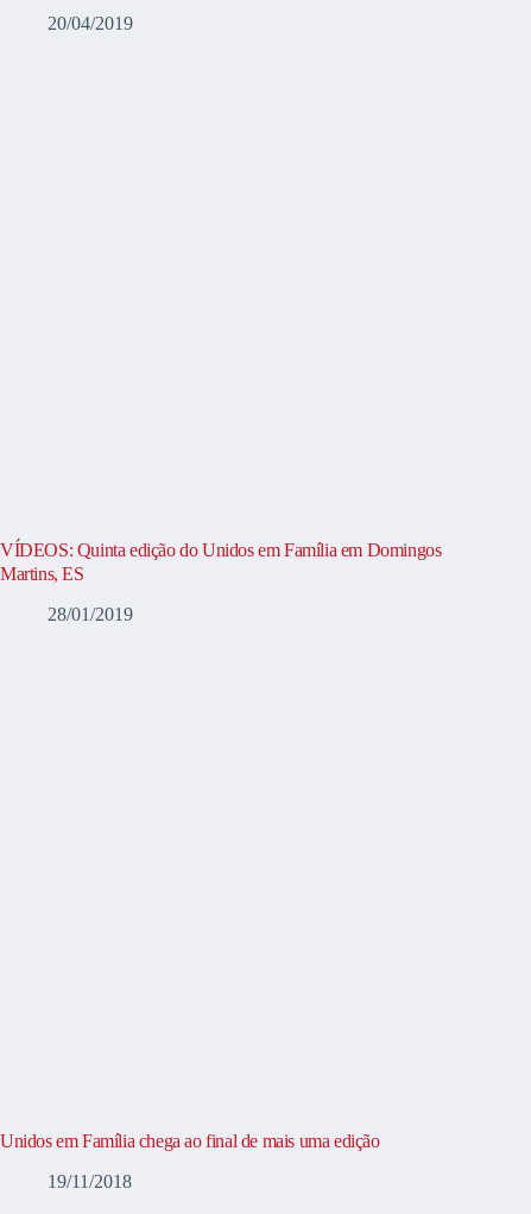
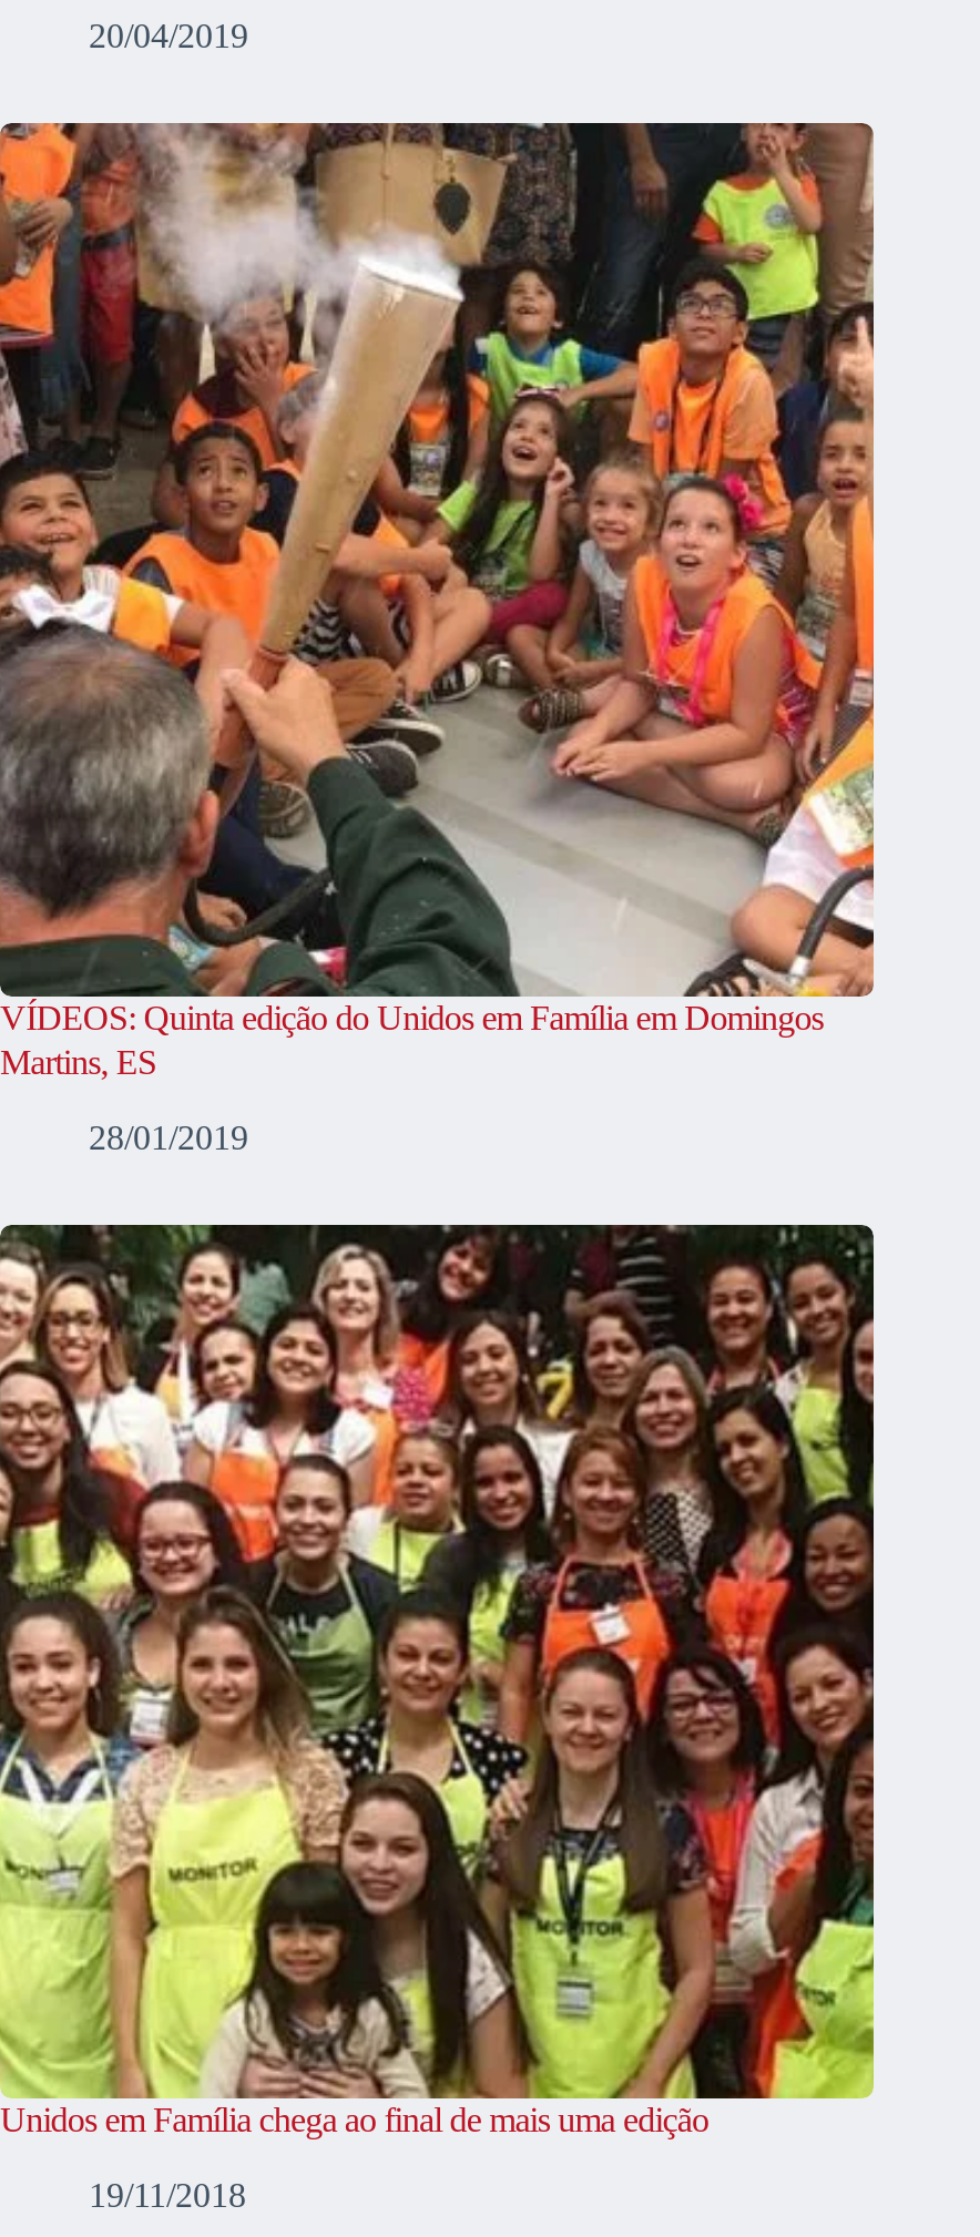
+ [image]

+ [image]
